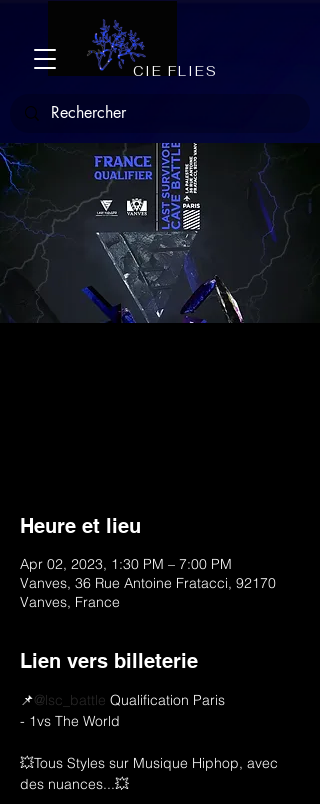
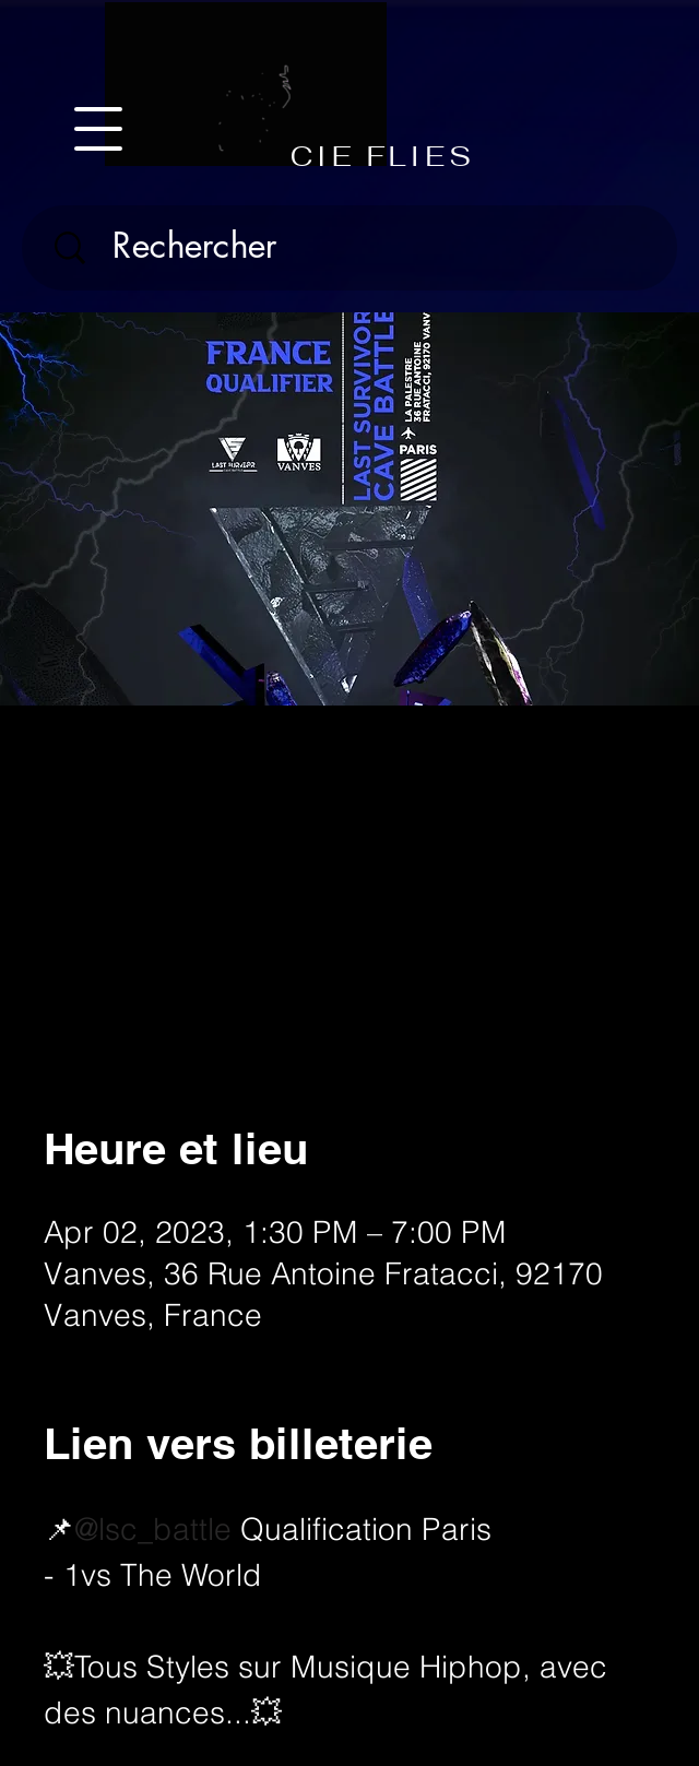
- [image]
